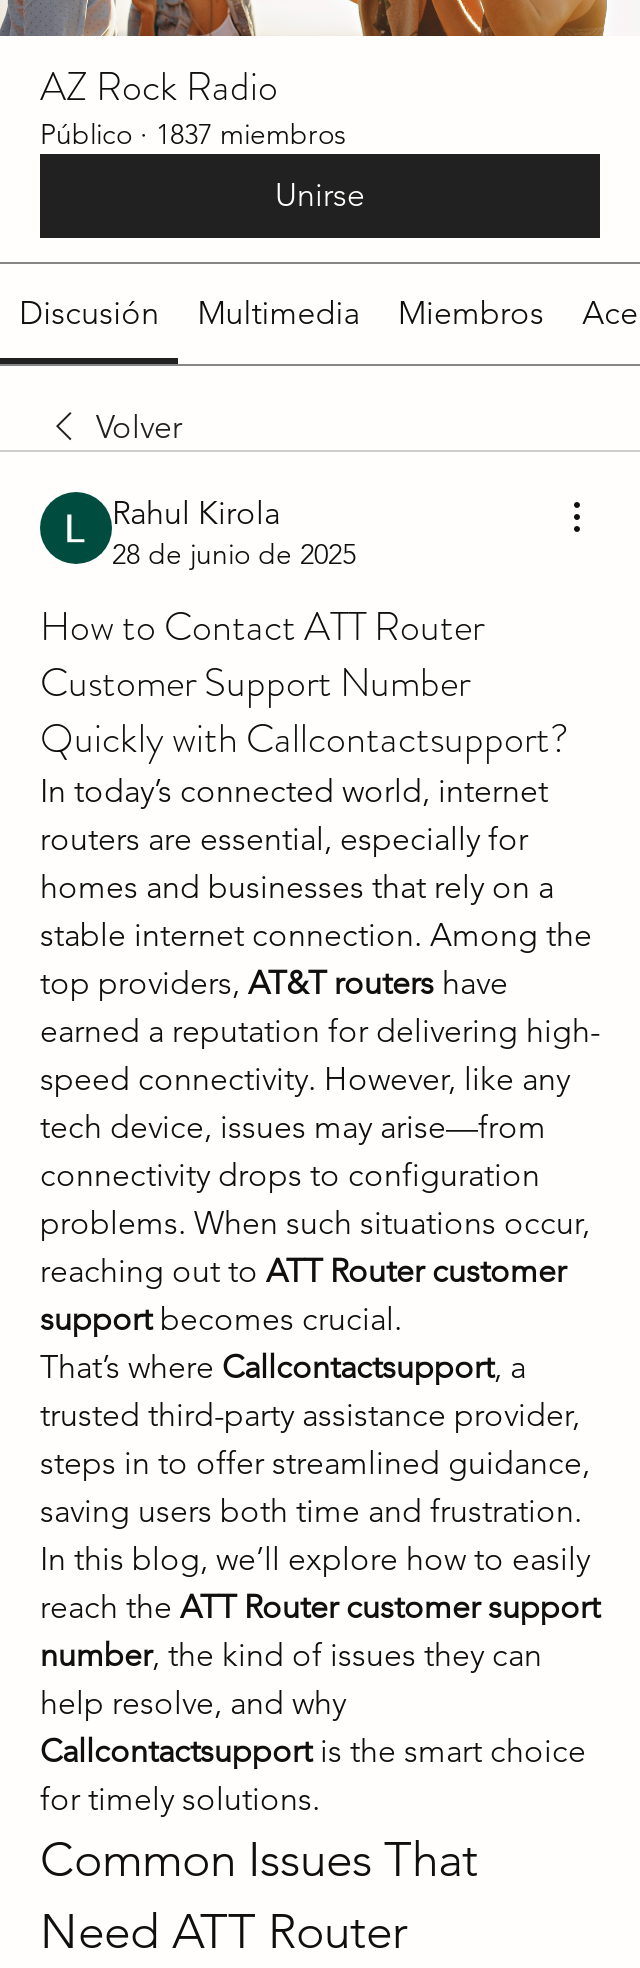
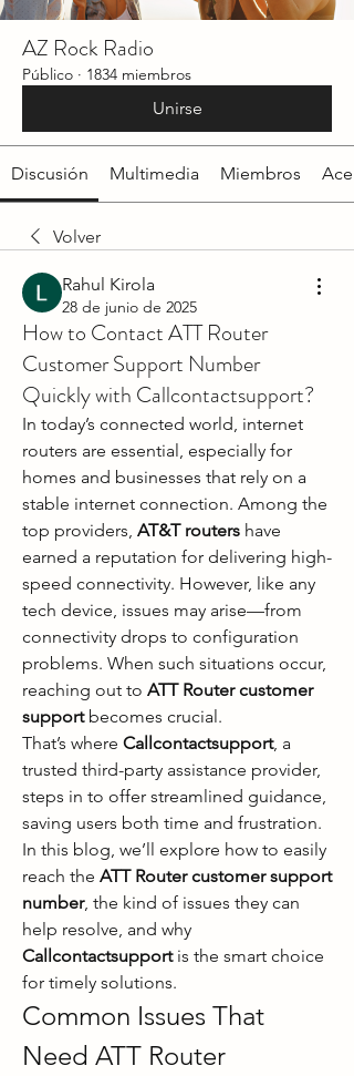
- Público · 1837 miembros
+ Público · 1834 miembros
